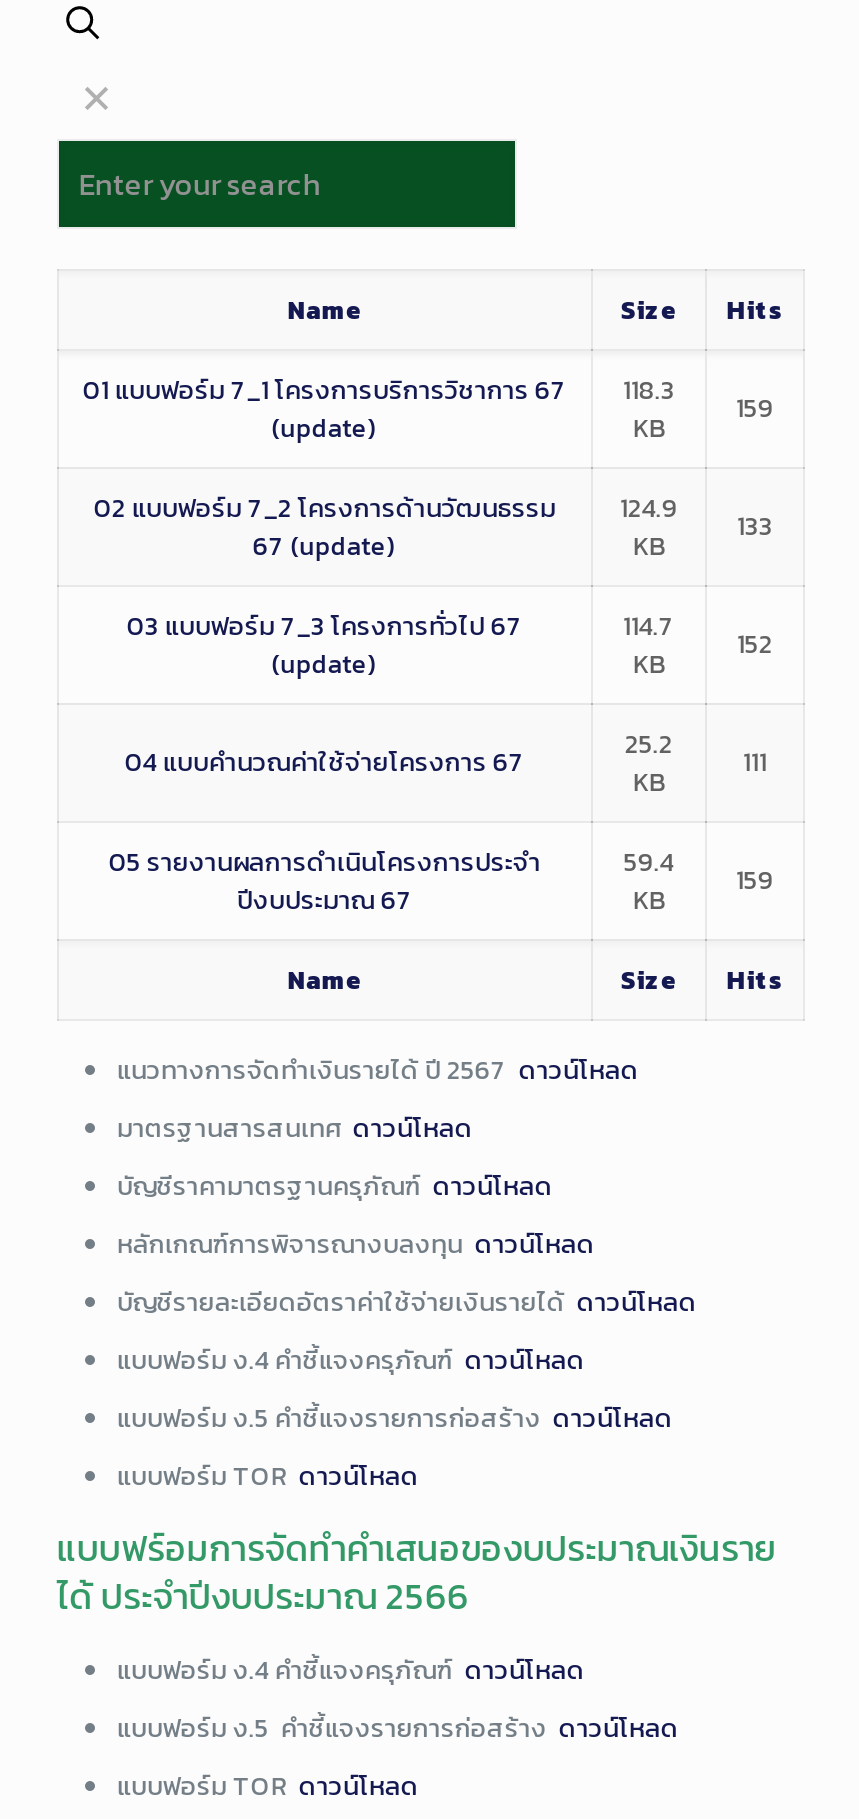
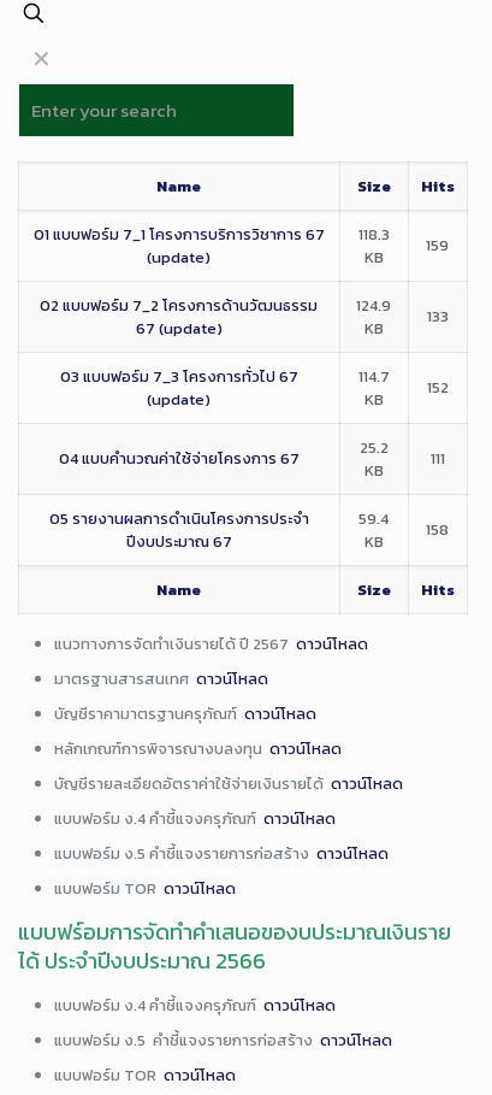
- 59.4 159
+ 59.4 158
